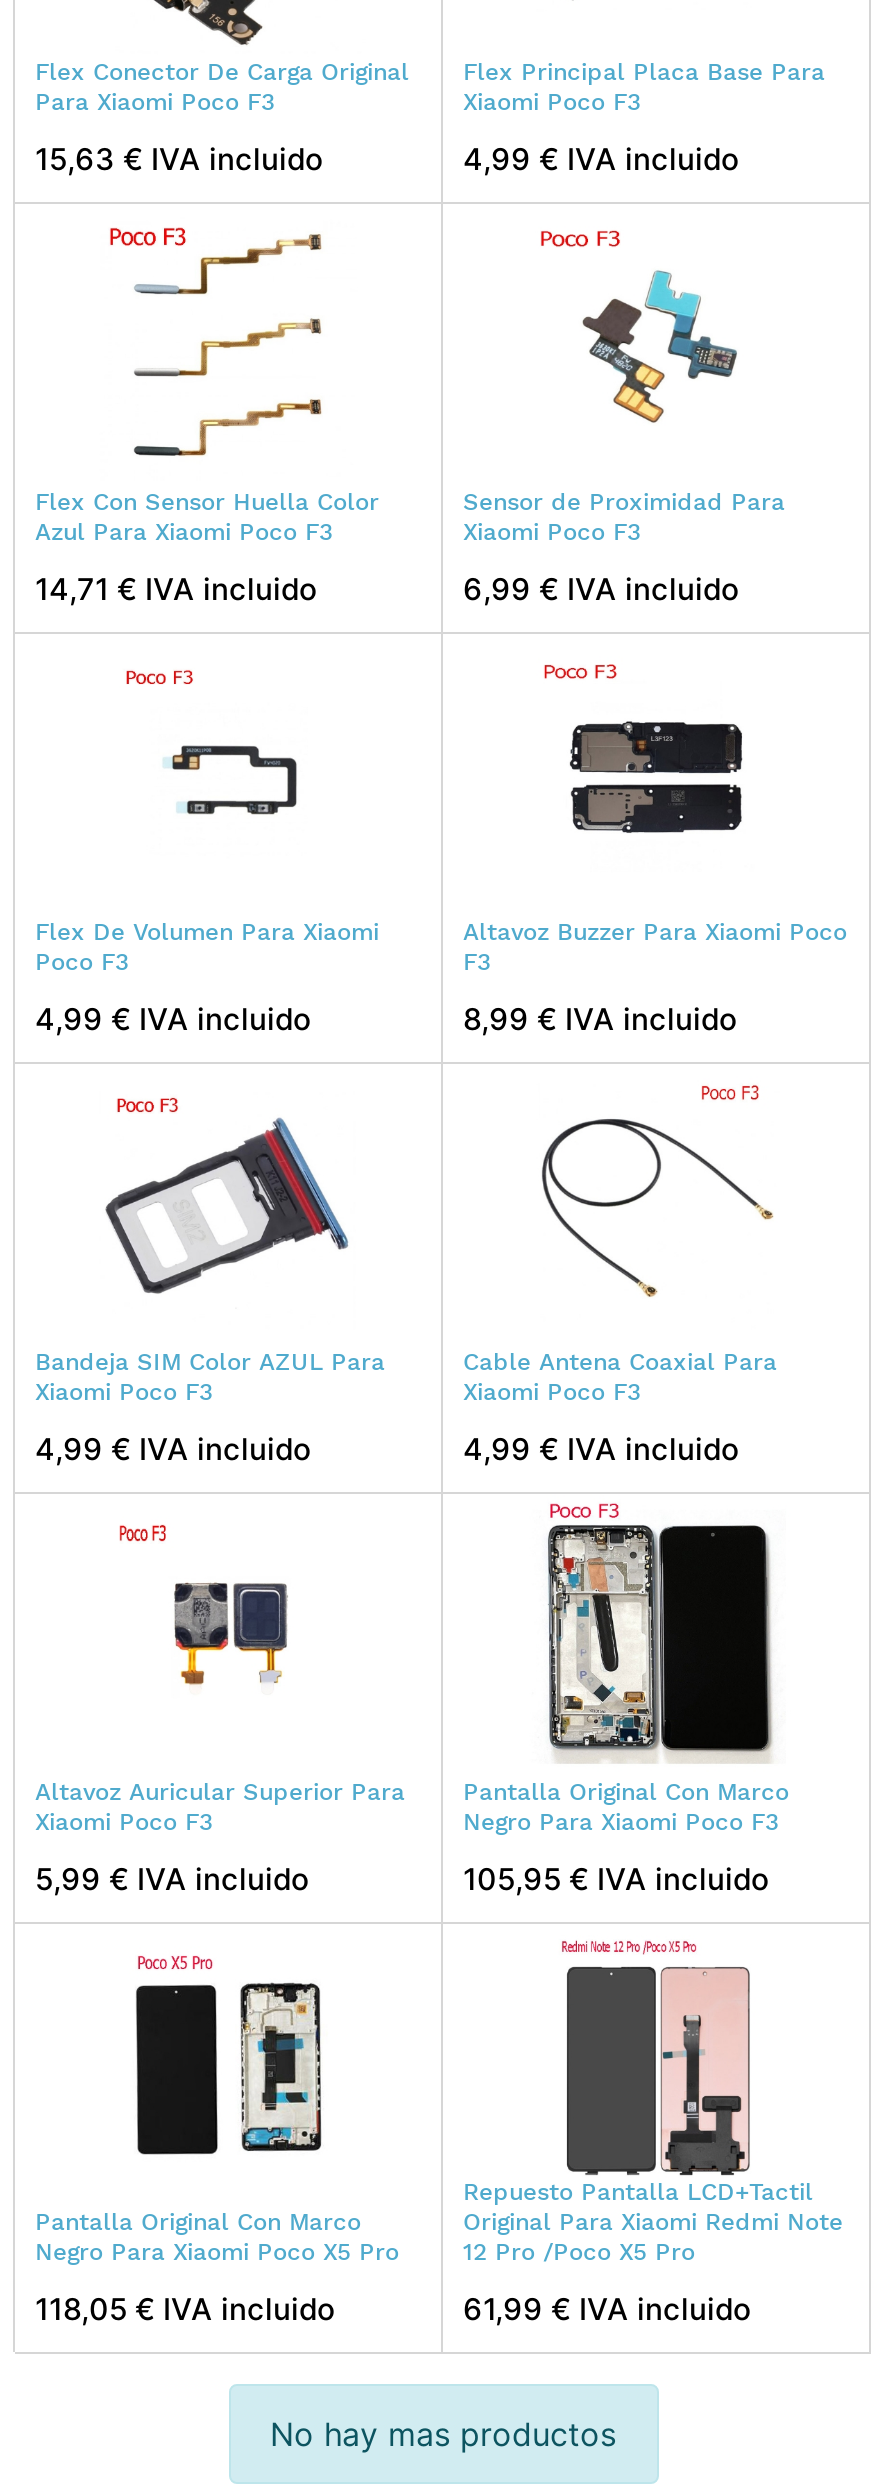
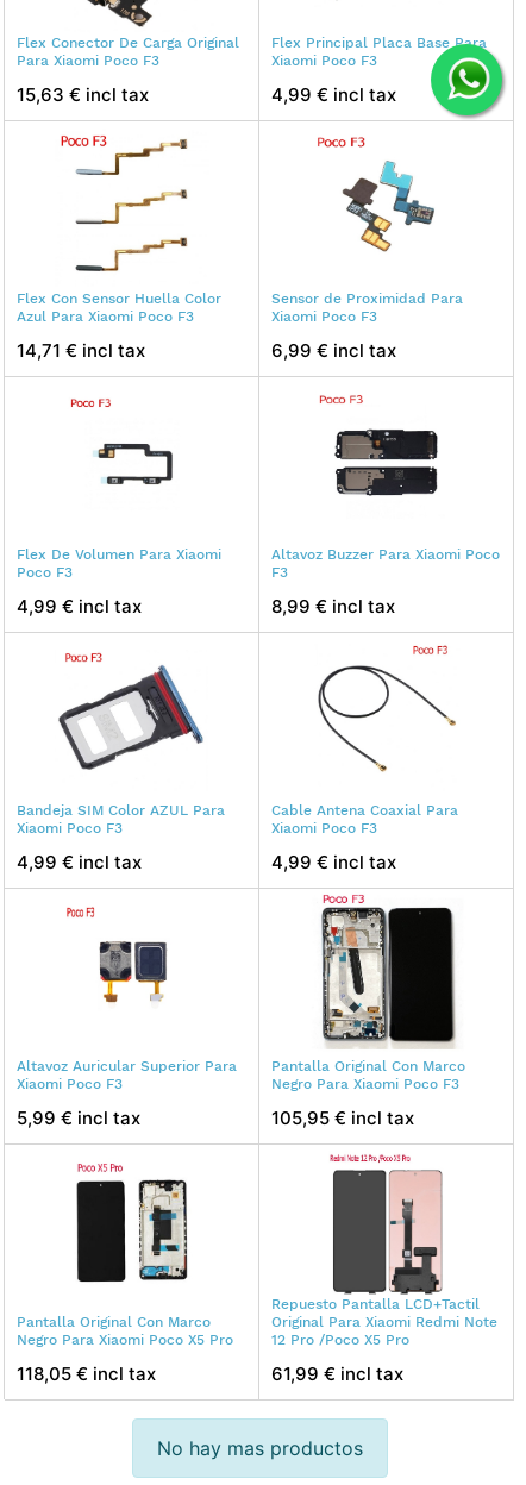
+ [image]

- 15,63 € IVA incluido
+ 15,63 € incl tax

- 4,99 € IVA incluido
+ 4,99 € incl tax

- 14,71 € IVA incluido
+ 14,71 € incl tax

- 6,99 € IVA incluido
+ 6,99 € incl tax

- 4,99 € IVA incluido
+ 4,99 € incl tax

- 8,99 € IVA incluido
+ 8,99 € incl tax

- 4,99 € IVA incluido
+ 4,99 € incl tax

- 4,99 € IVA incluido
+ 4,99 € incl tax

- 5,99 € IVA incluido
+ 5,99 € incl tax

- 105,95 € IVA incluido
+ 105,95 € incl tax

- 118,05 € IVA incluido
+ 118,05 € incl tax

- 61,99 € IVA incluido
+ 61,99 € incl tax
